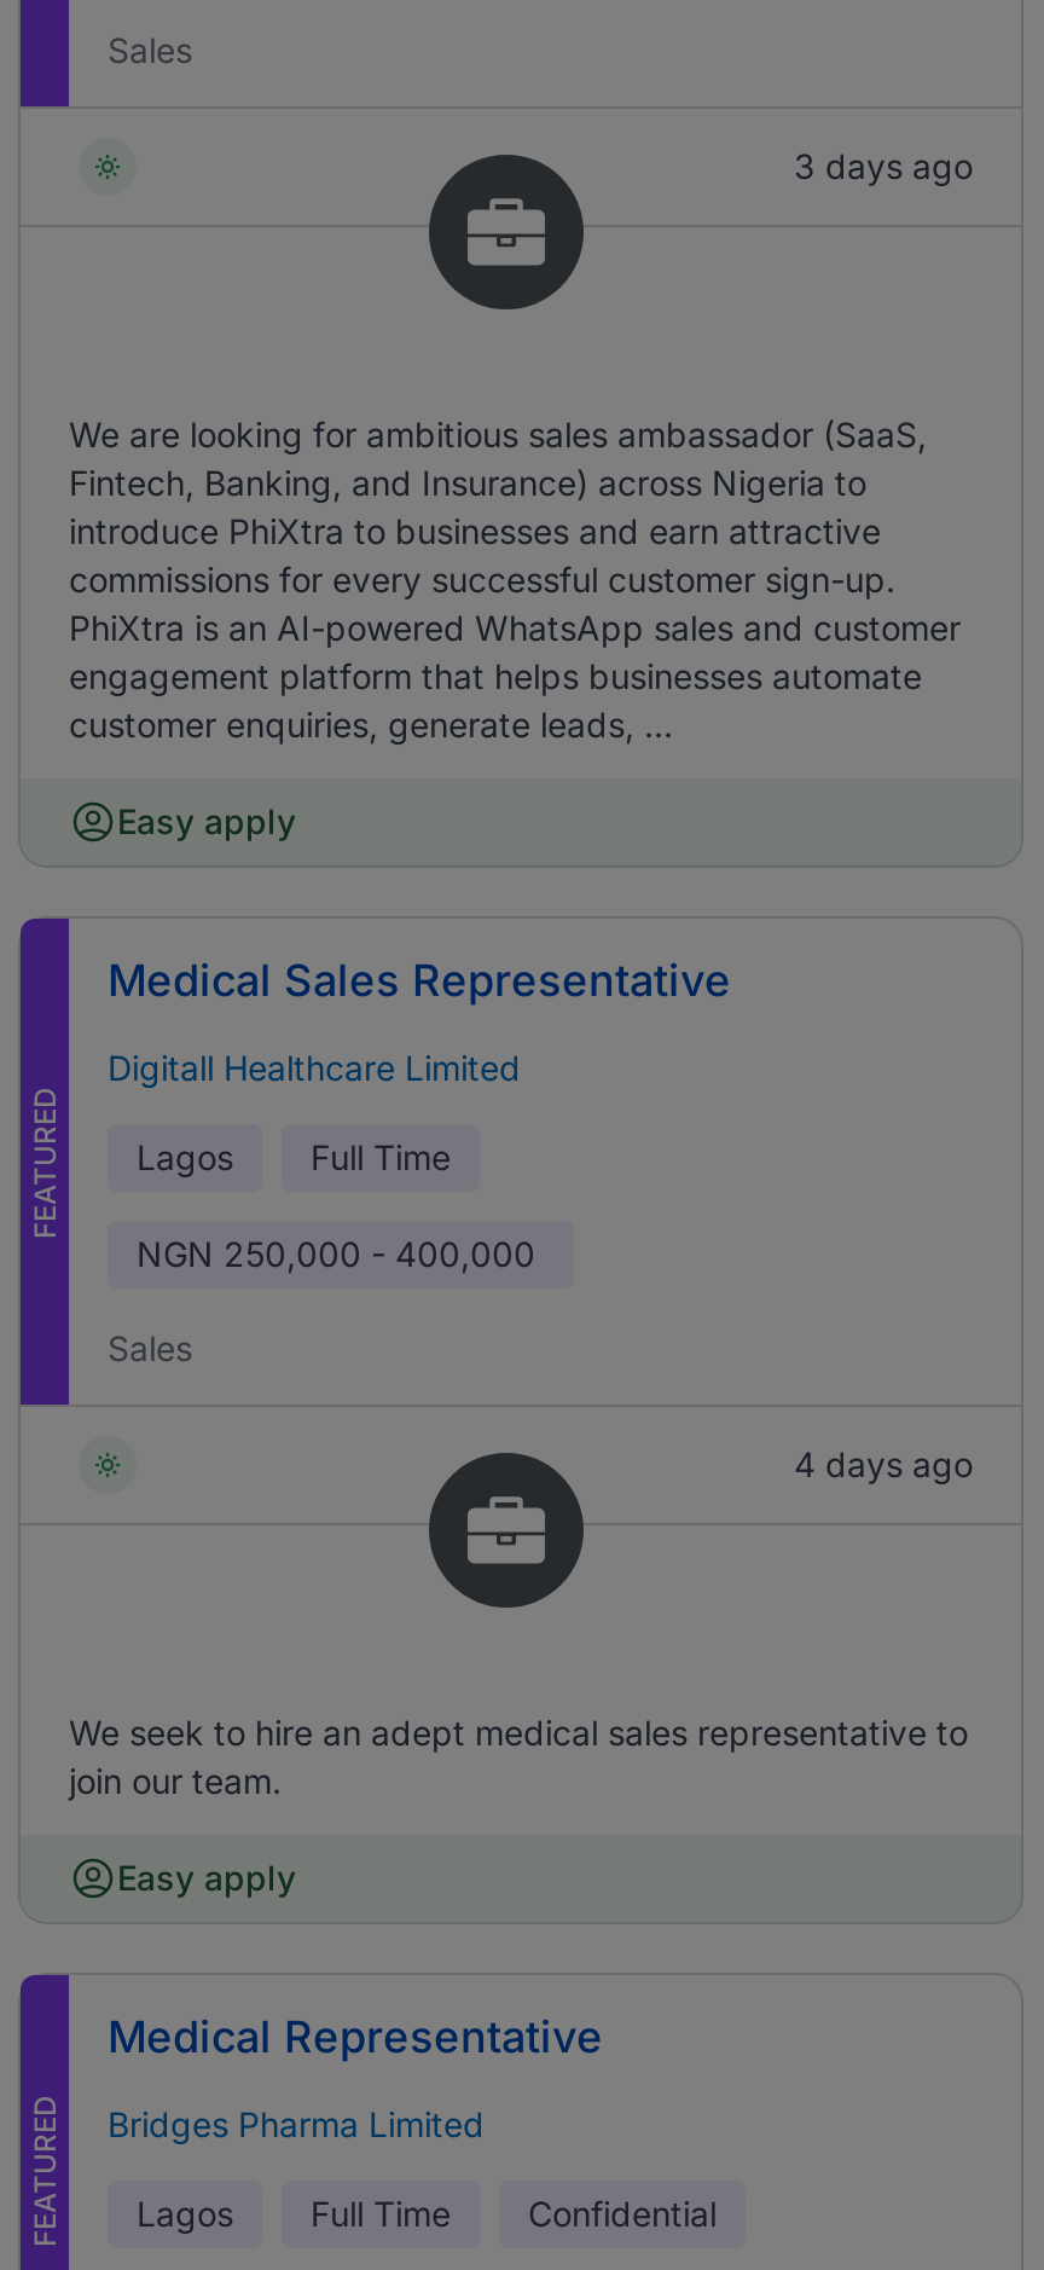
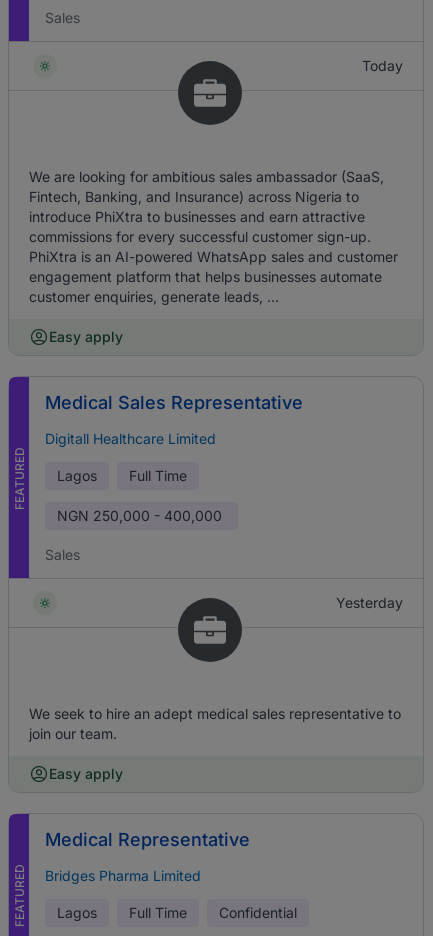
- 3 days ago
+ Today

- 4 days ago
+ Yesterday
